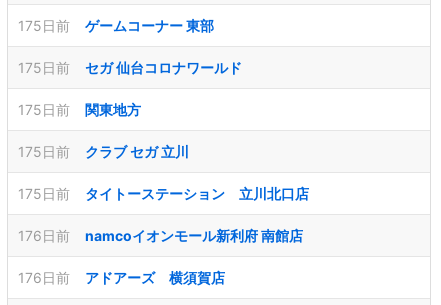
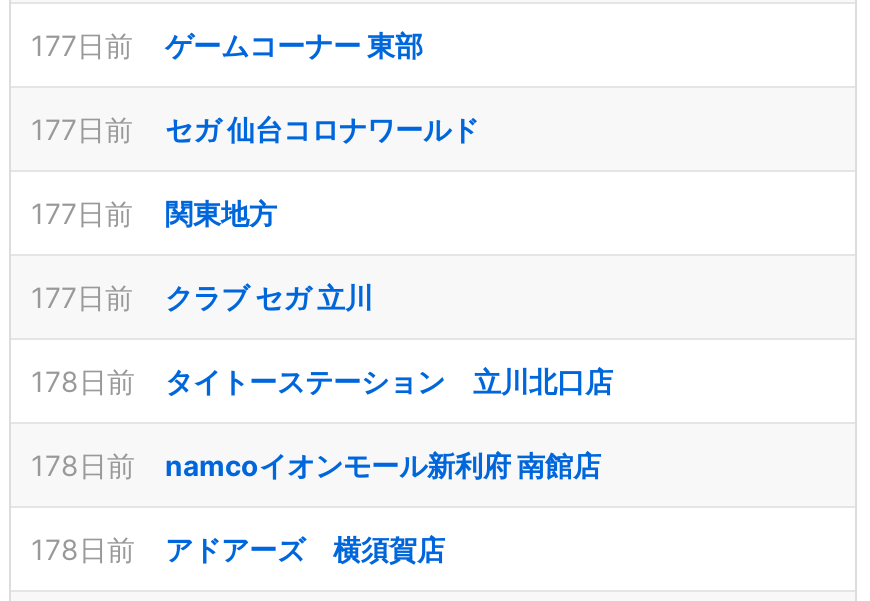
- 175日前 ゲームコーナー 東部
+ 177日前 ゲームコーナー 東部

- 175日前 セガ 仙台コロナワールド
+ 177日前 セガ 仙台コロナワールド

- 175日前 関東地方
+ 177日前 関東地方

- 175日前 クラブ セガ 立川
+ 177日前 クラブ セガ 立川

- 175日前 タイトーステーション 立川北口店
+ 178日前 タイトーステーション 立川北口店

- 176日前 namcoイオンモール新利府 南館店
+ 178日前 namcoイオンモール新利府 南館店

- 176日前 アドアーズ 横須賀店
+ 178日前 アドアーズ 横須賀店
